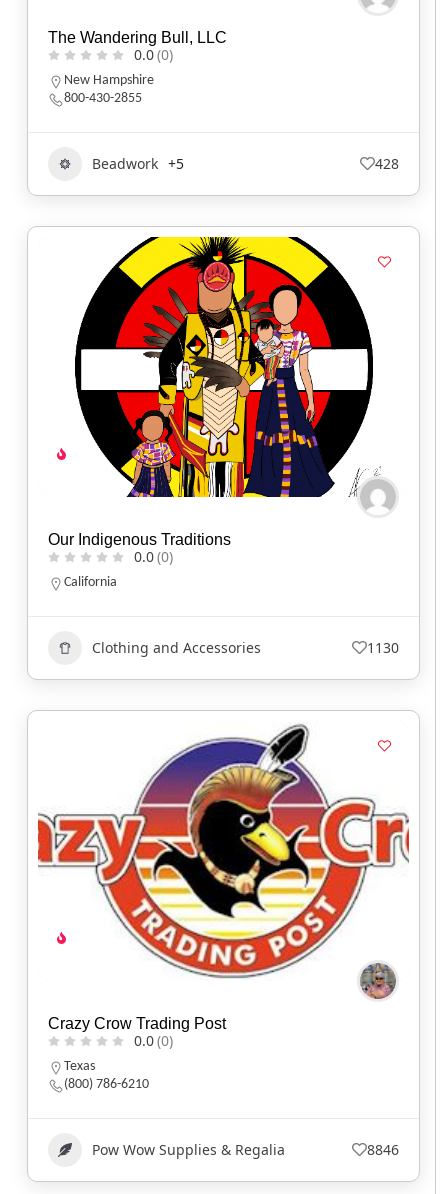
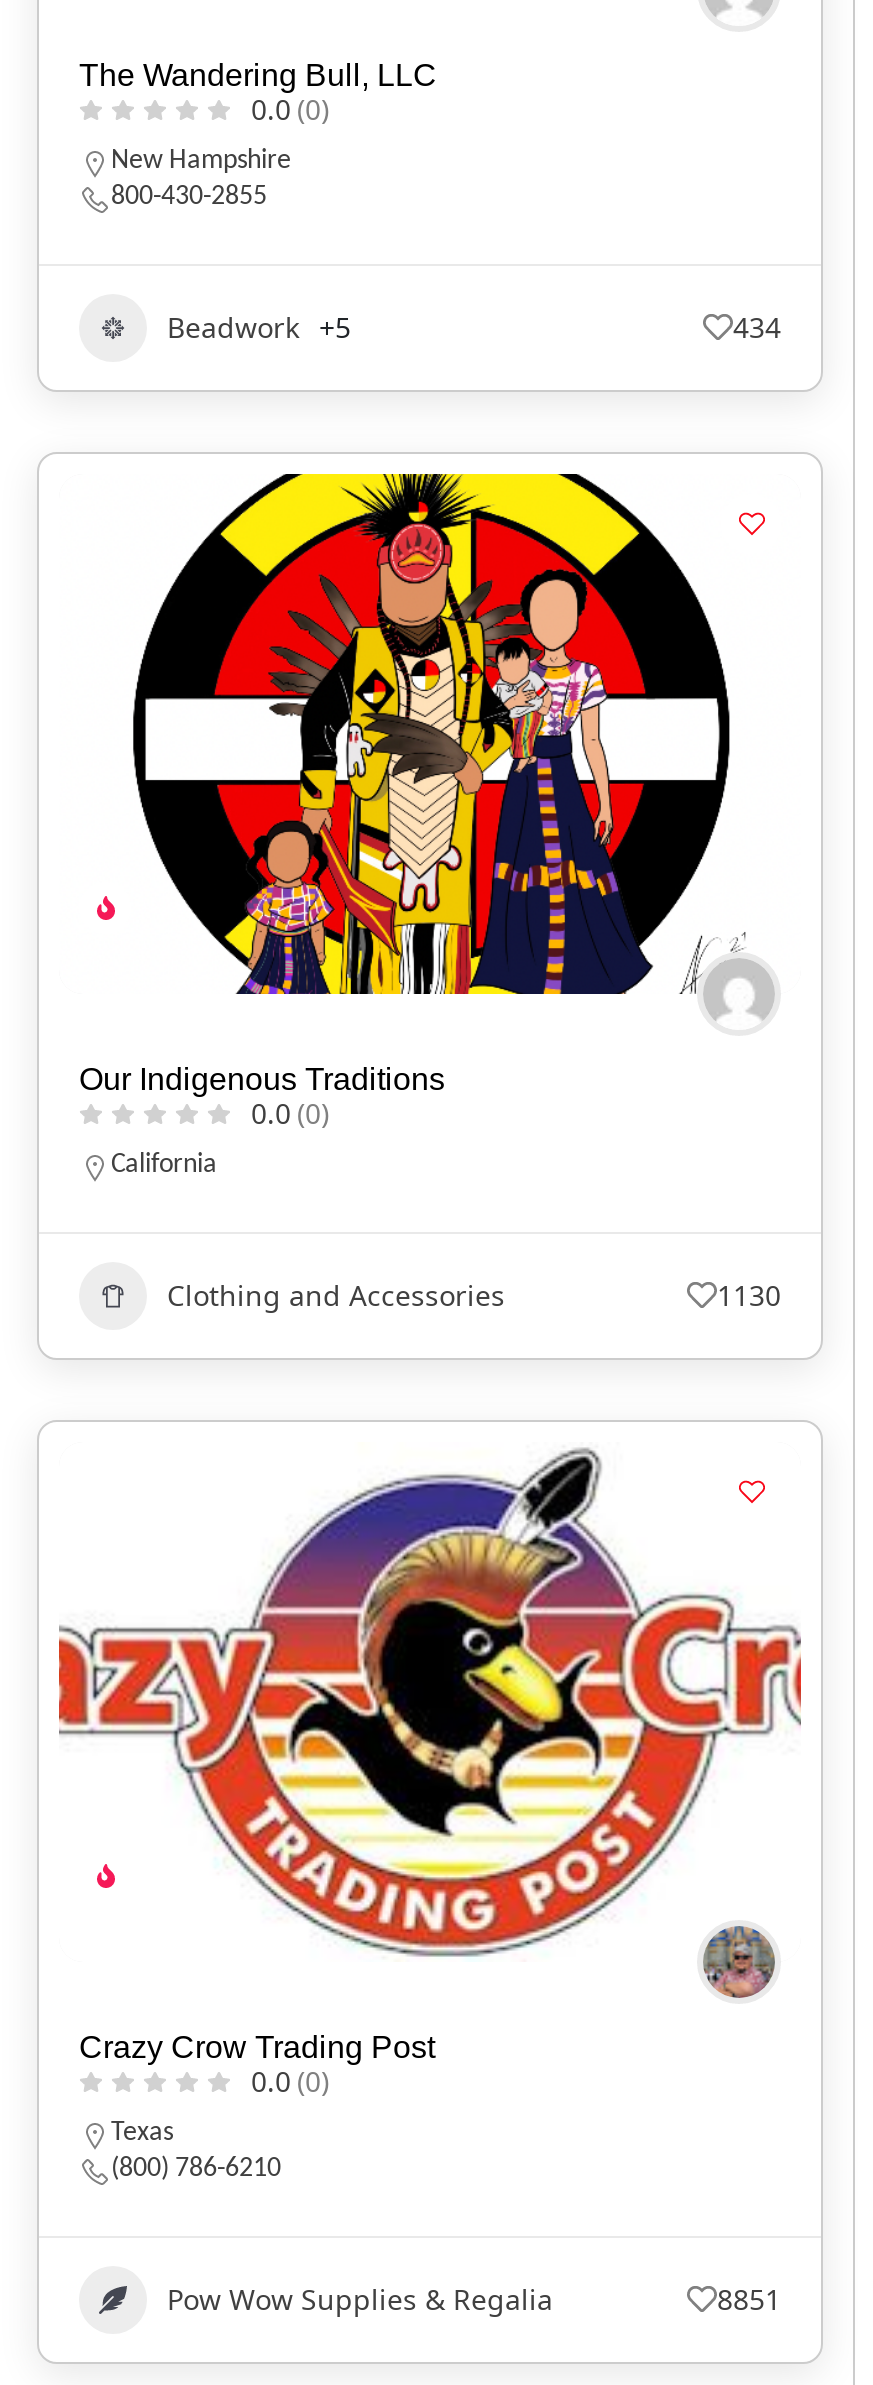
- 428
+ 434

- 8846
+ 8851
